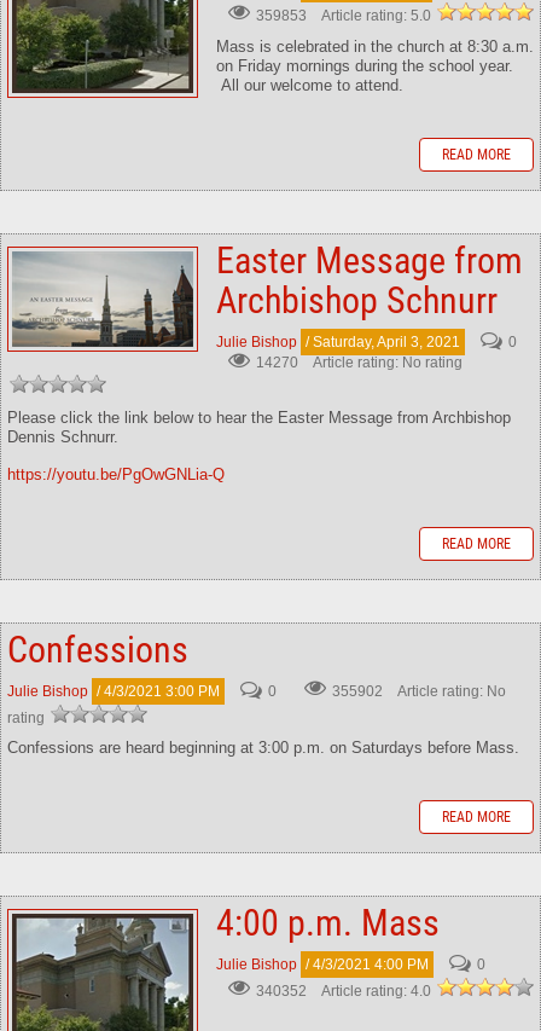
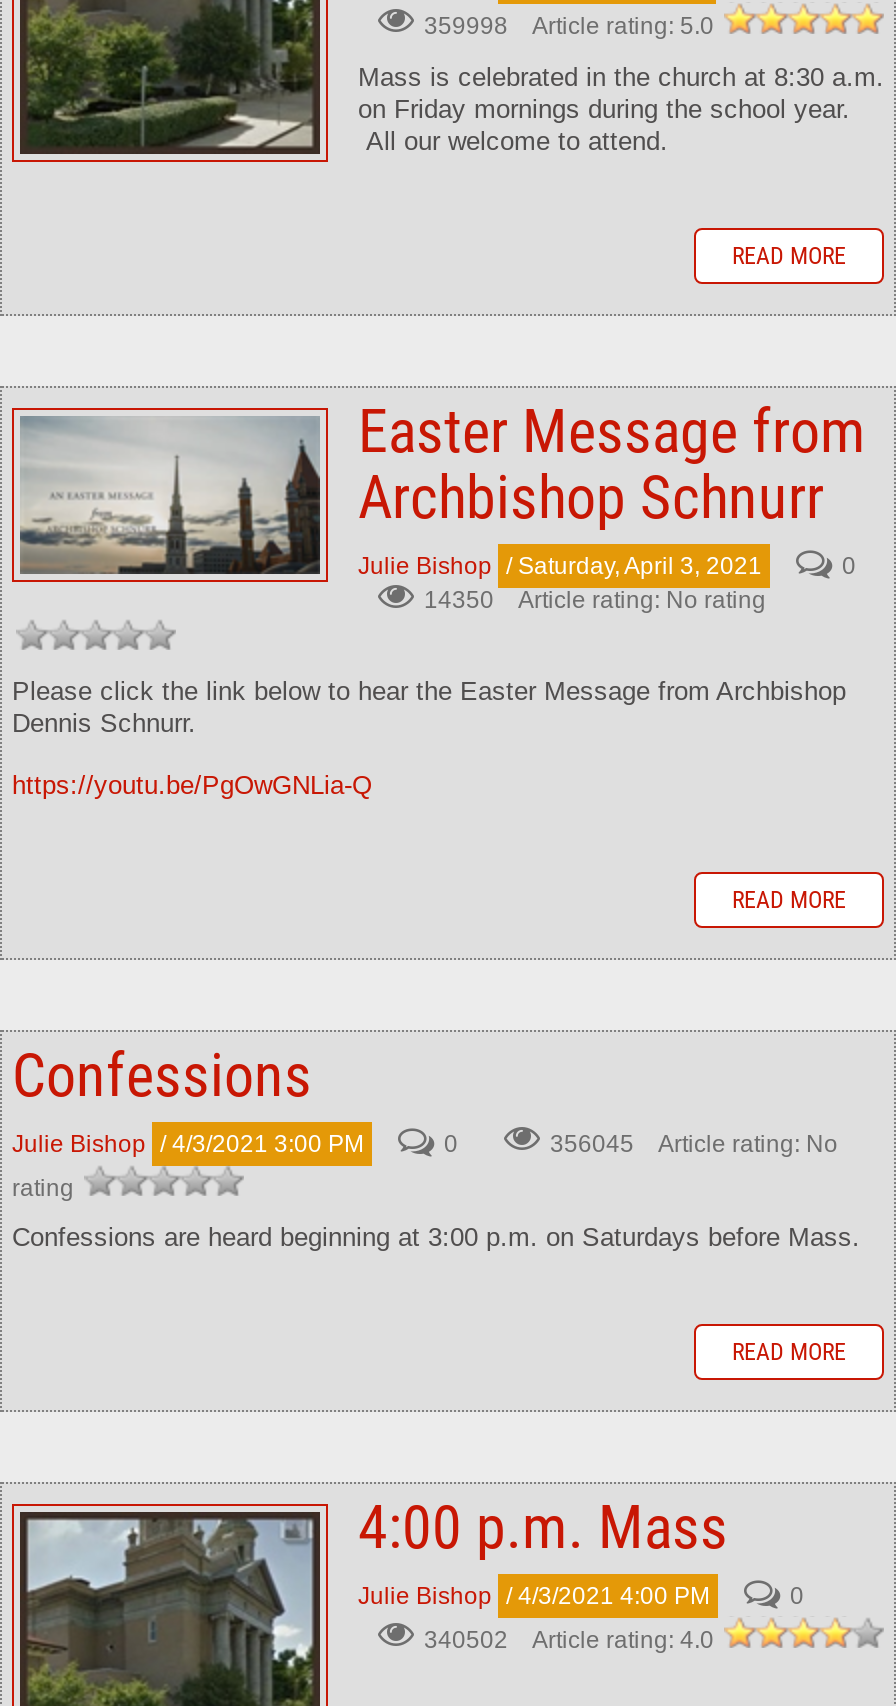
- 359853 Article rating: 5.0
+ 359998 Article rating: 5.0

- 14270 Article rating: No rating
+ 14350 Article rating: No rating

- 355902 Article rating: No
+ 356045 Article rating: No

- 340352 Article rating: 4.0
+ 340502 Article rating: 4.0
